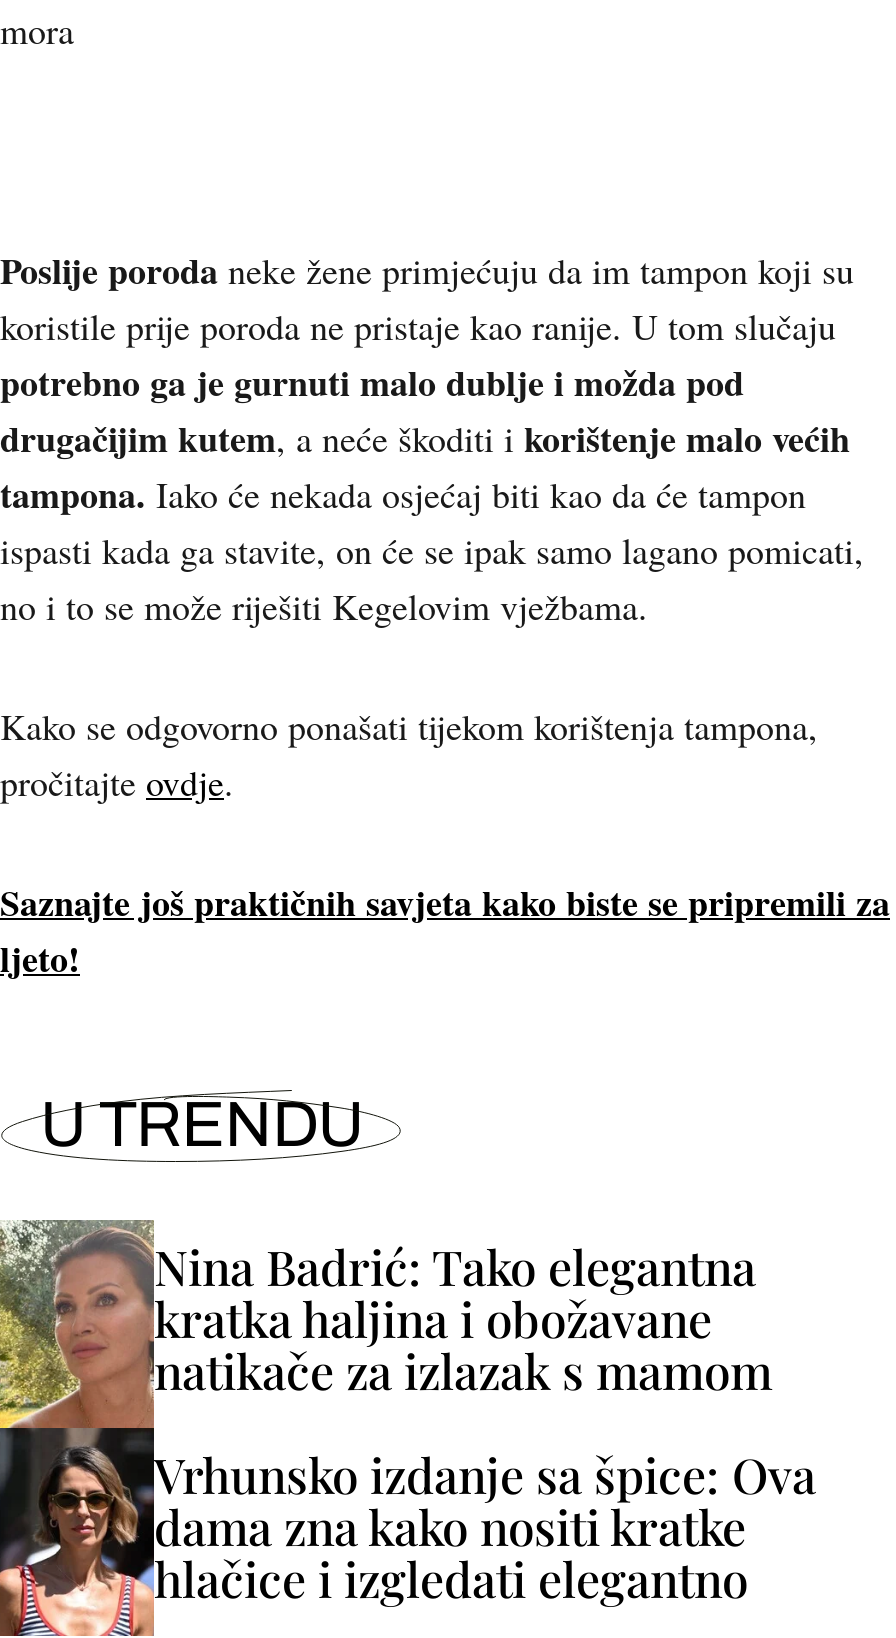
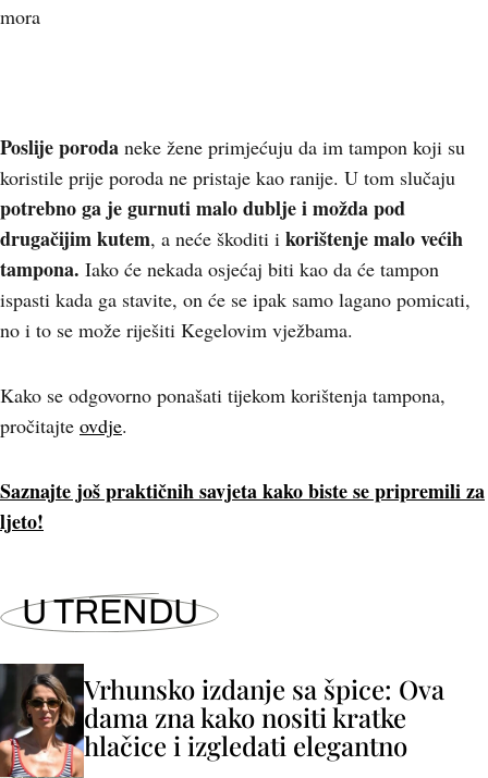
- [image]
- Nina Badrić: Tako elegantna
- kratka haljina i obožavane
- natikače za izlazak s mamom
